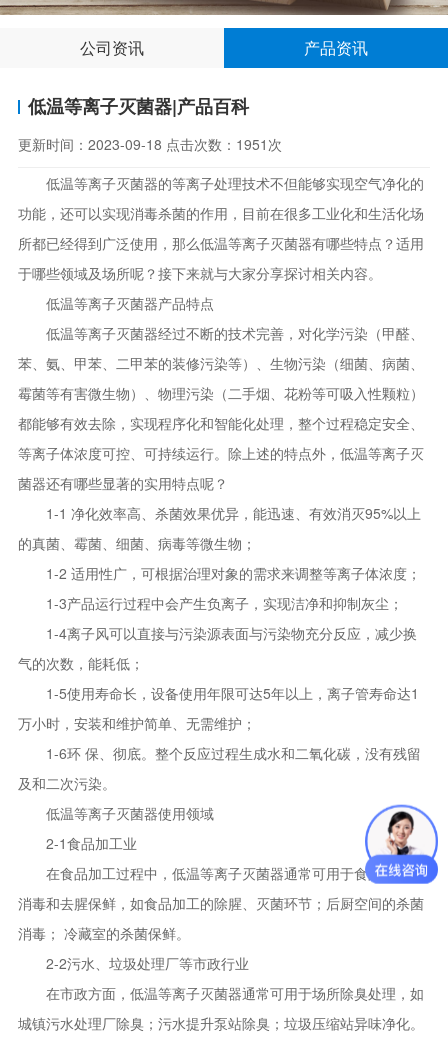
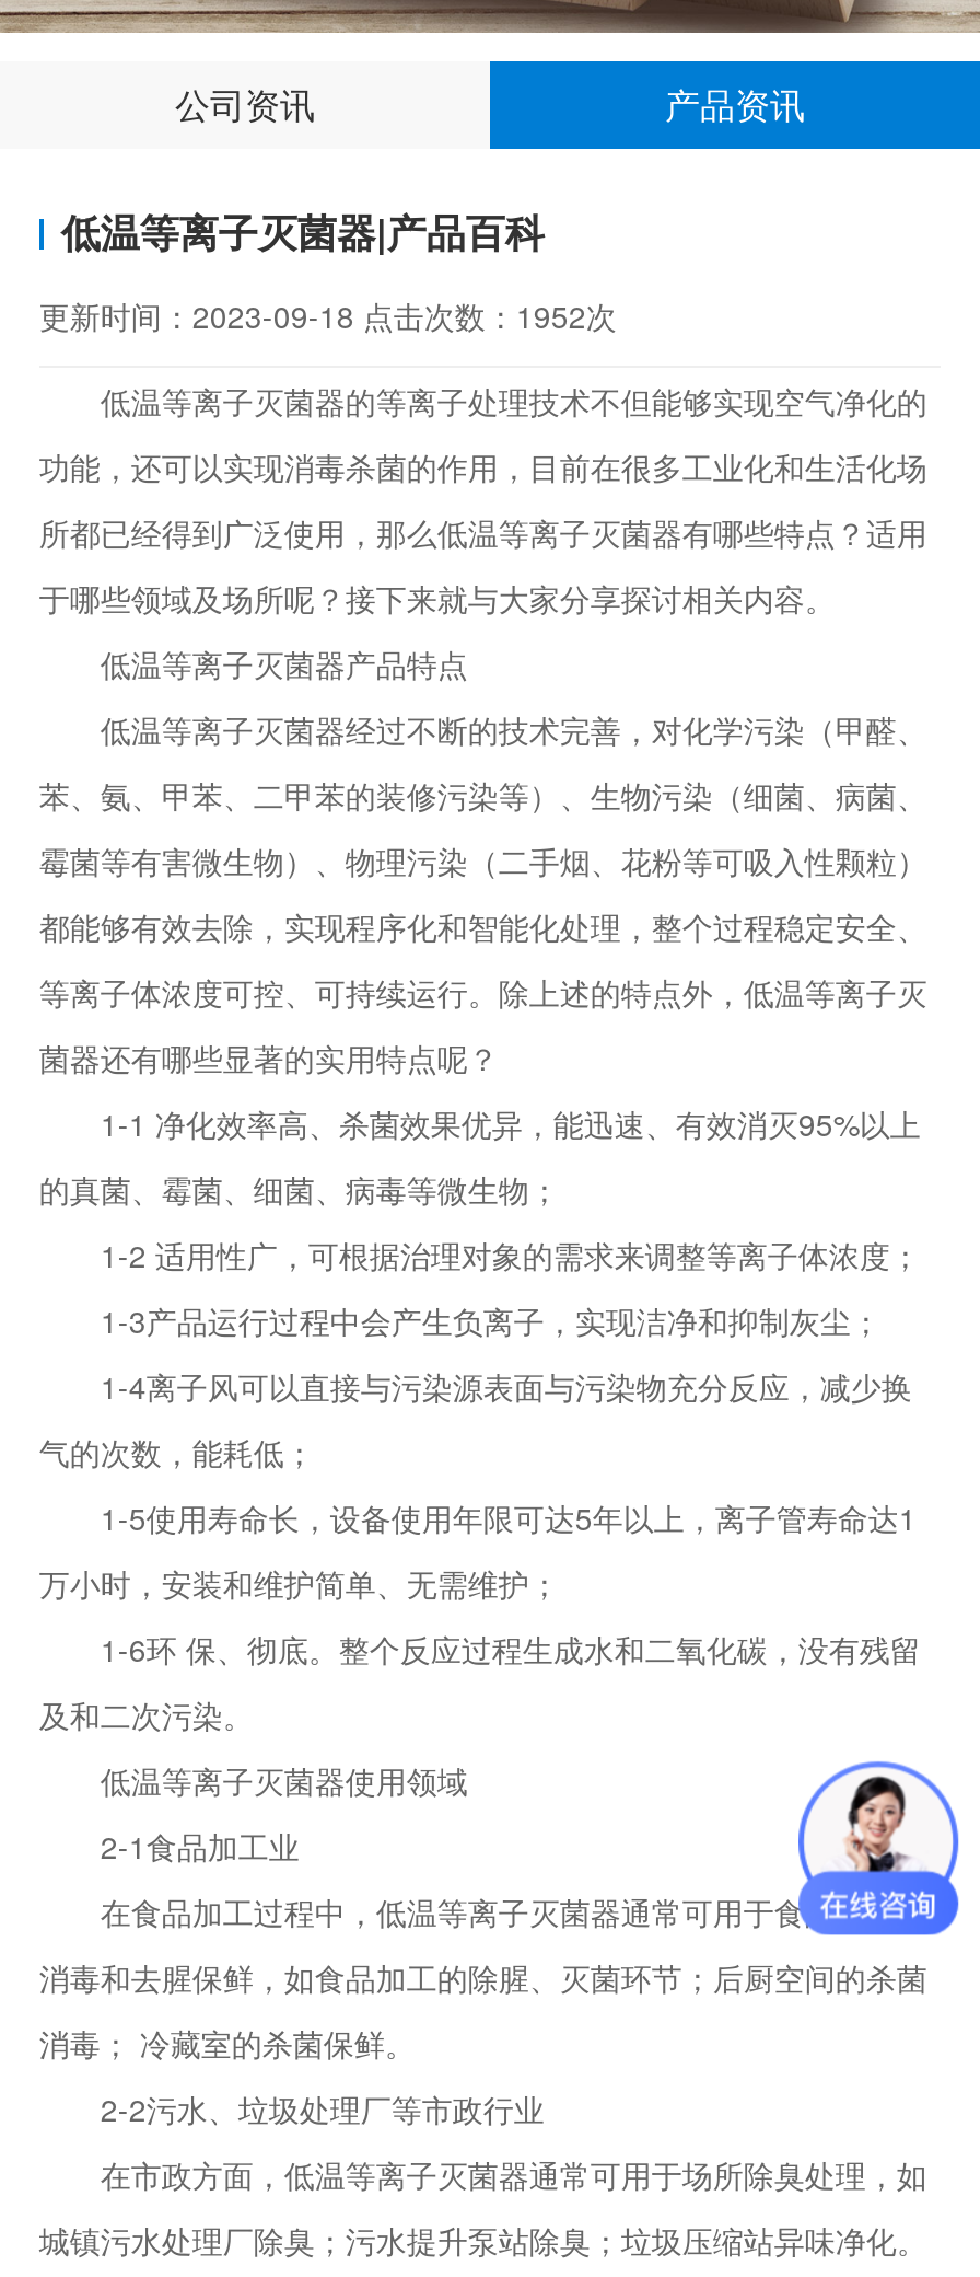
- 更新时间：2023-09-18点击次数：1951次
+ 更新时间：2023-09-18点击次数：1952次
